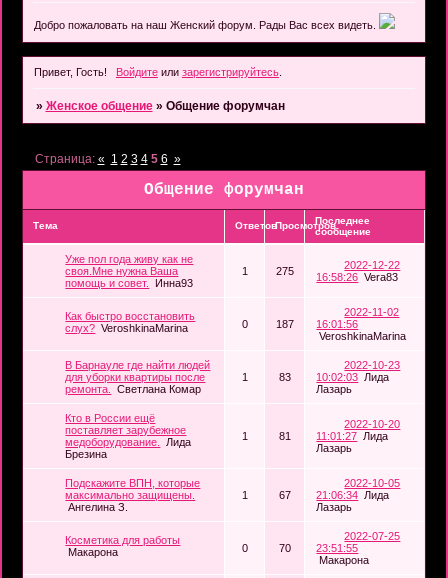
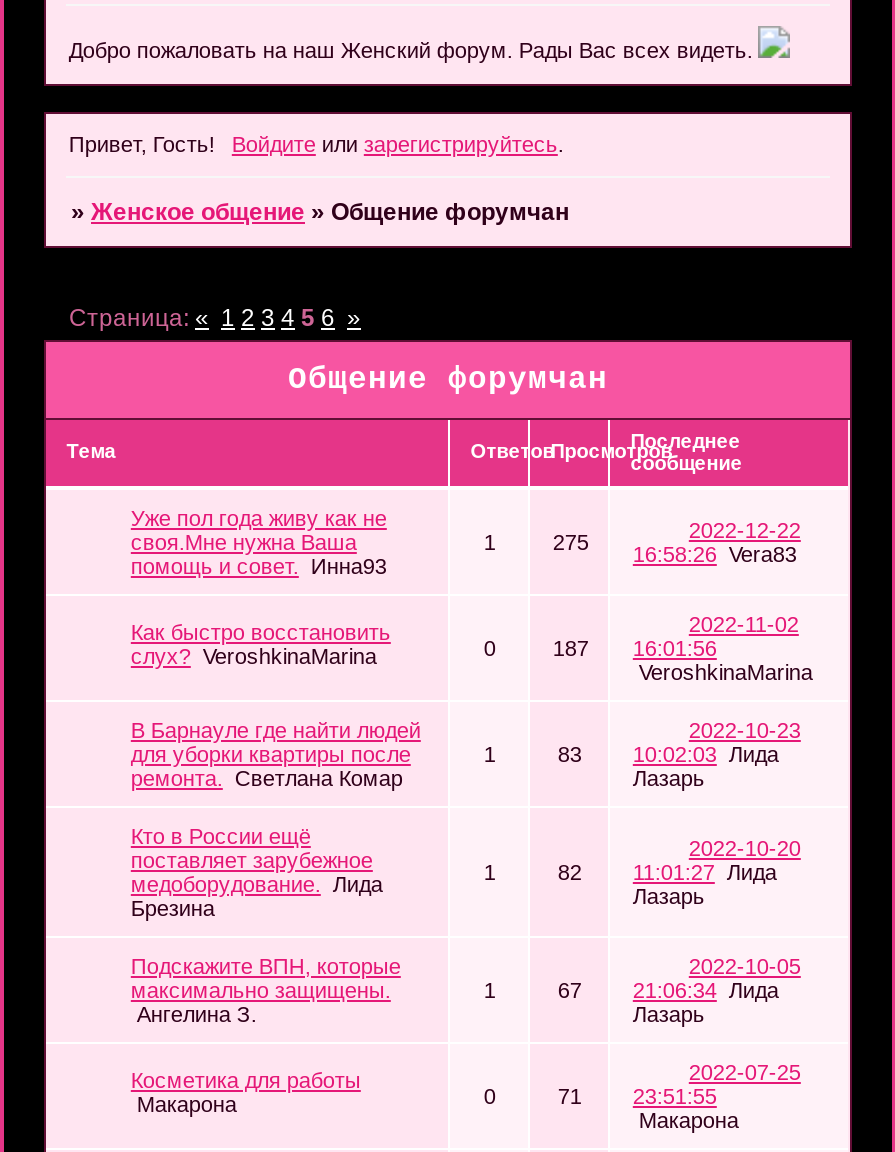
- 81
+ 82

- 70
+ 71
